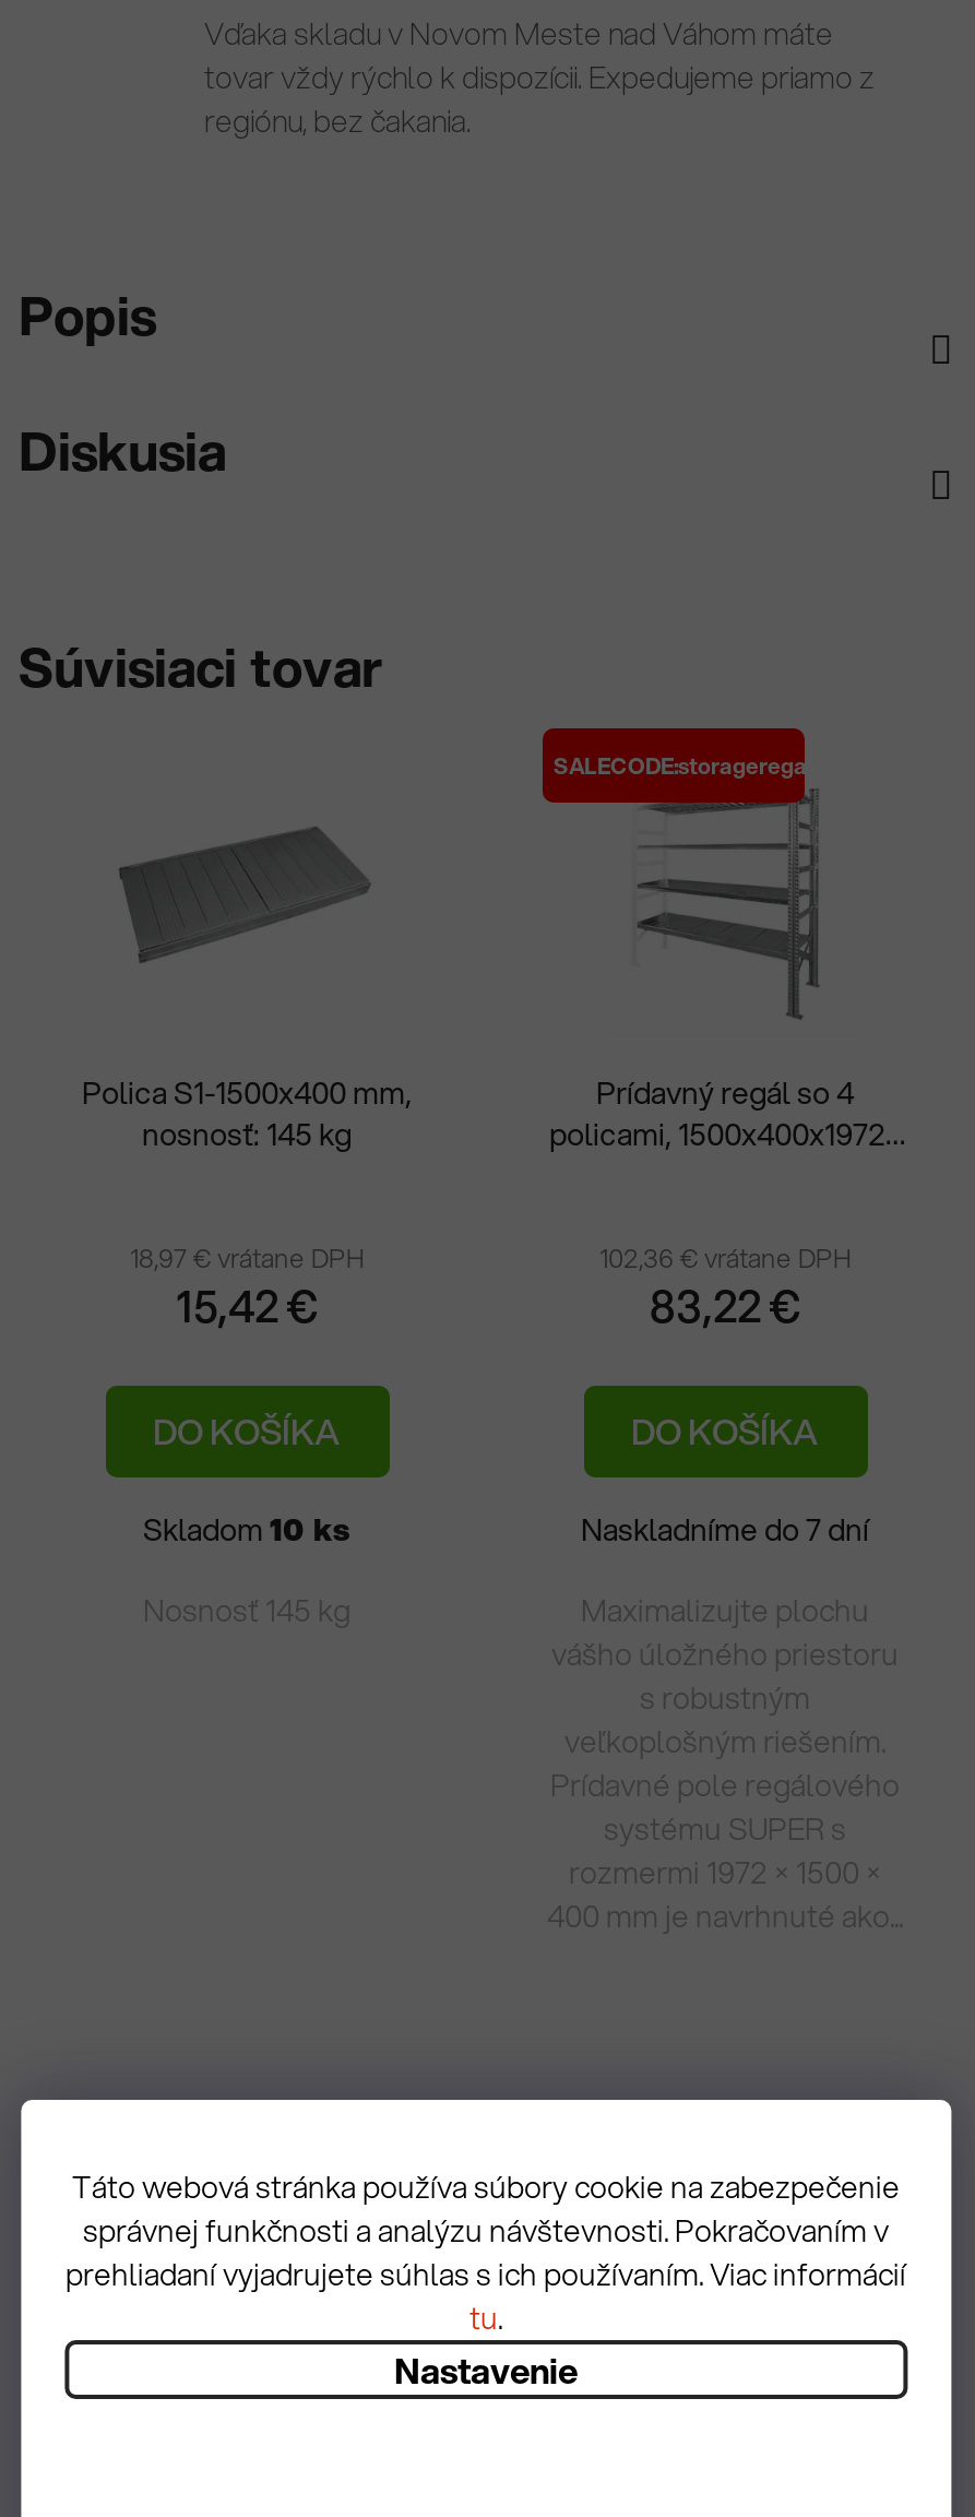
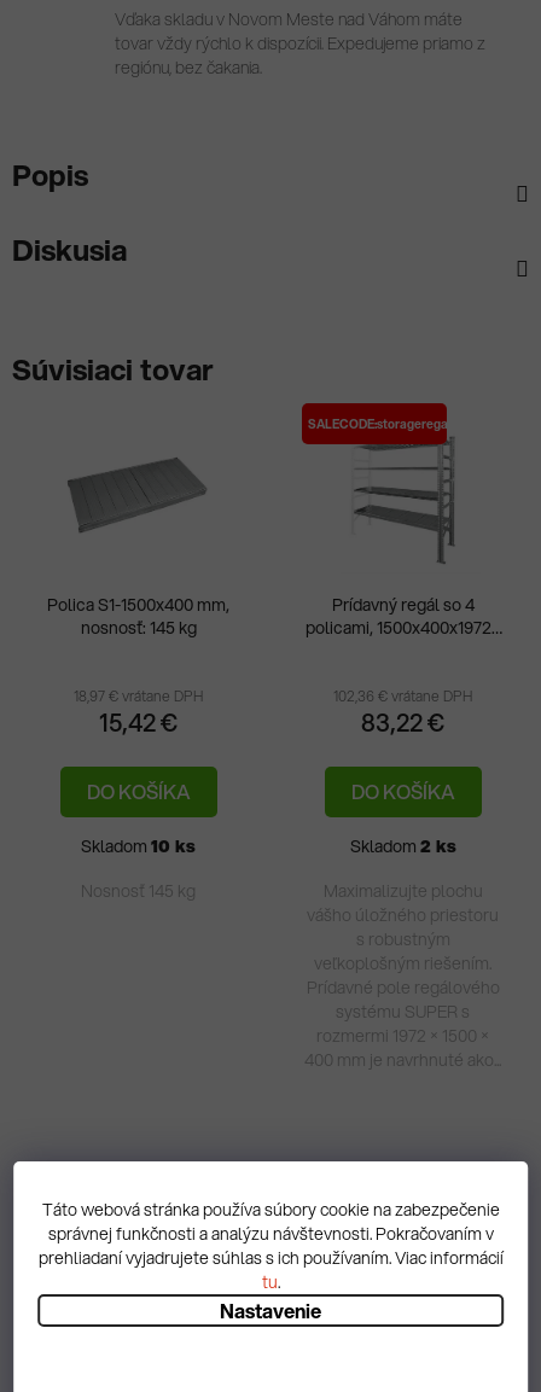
- Naskladníme do 7 dní
+ Skladom 2 ks
